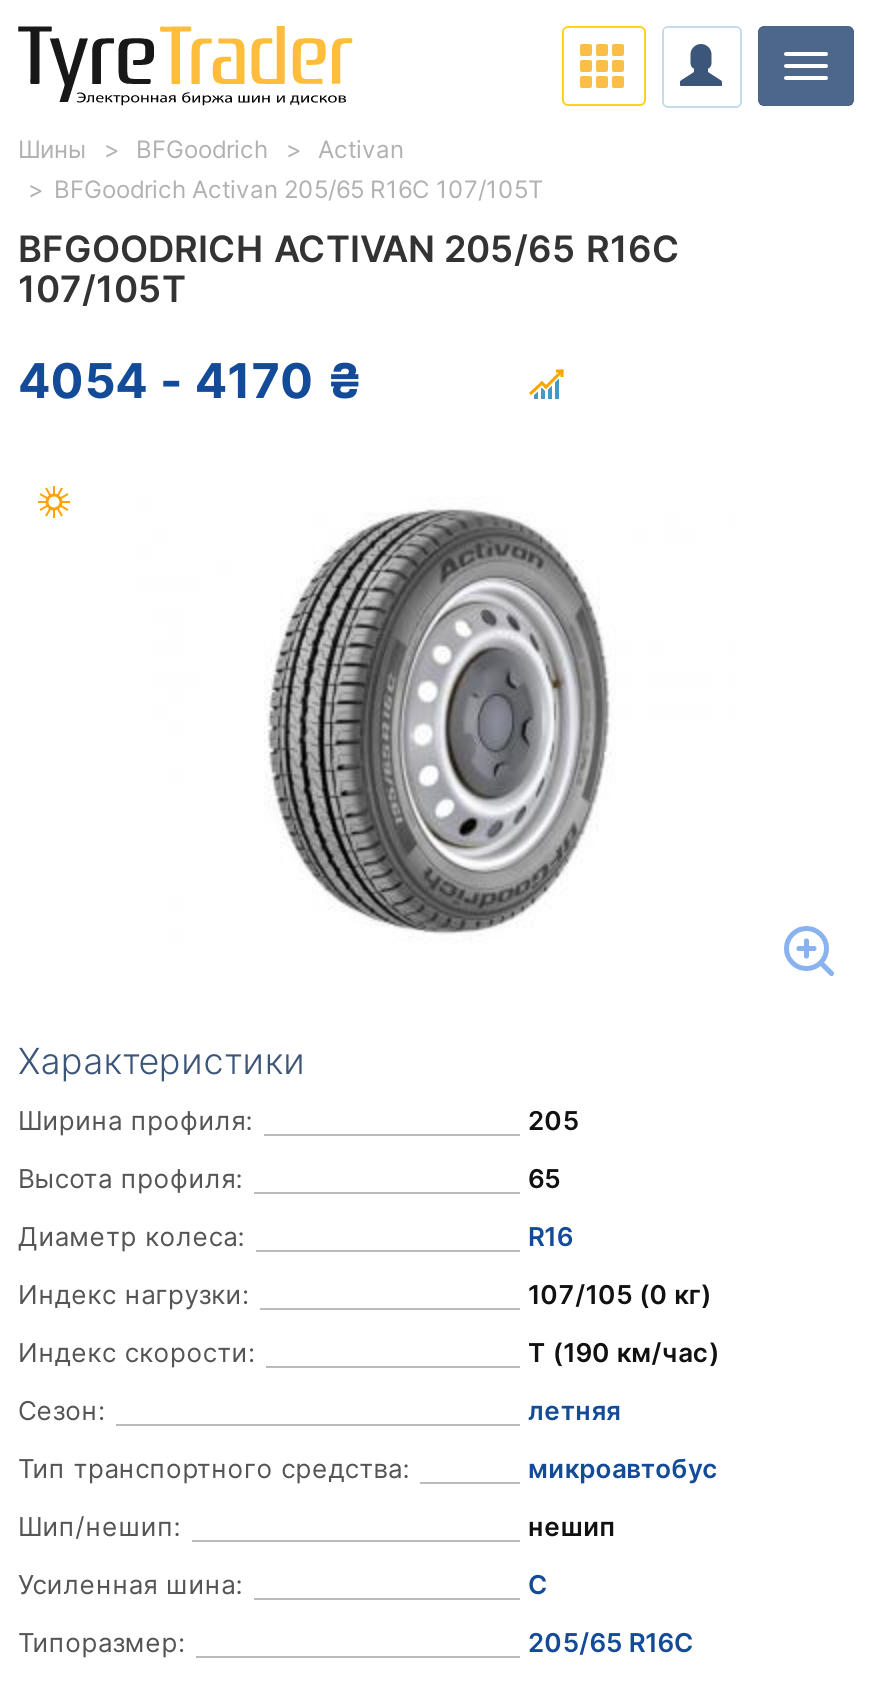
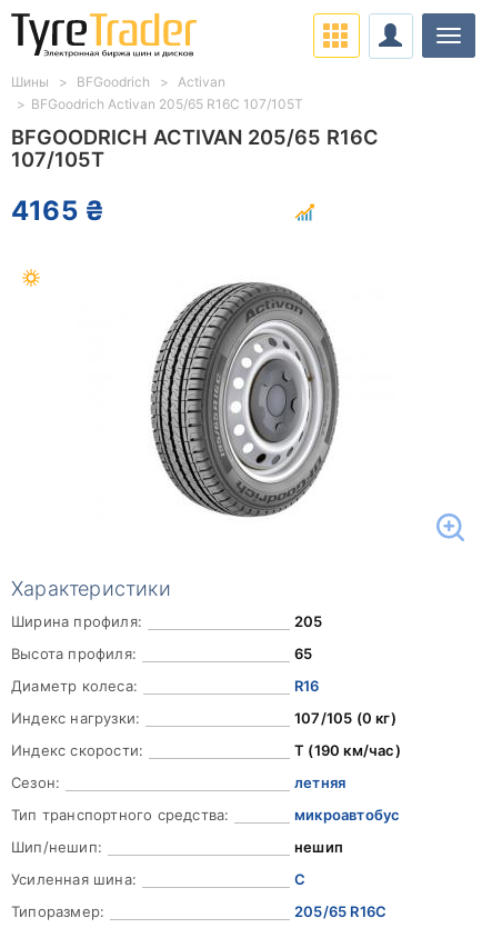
- 4054 - 4170 ₴
+ 4165 ₴
